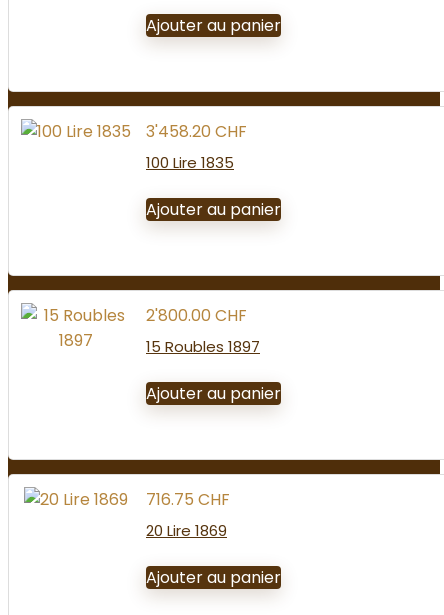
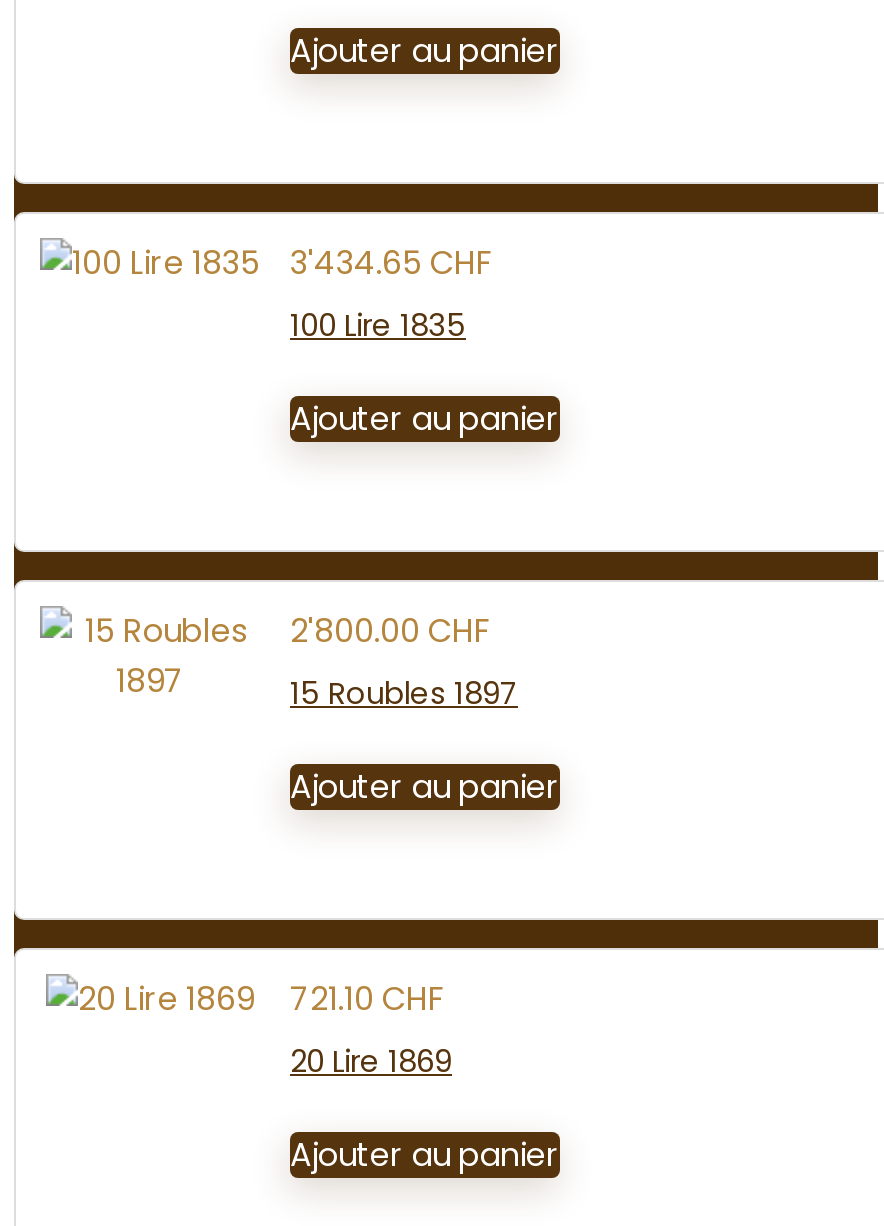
- 3'458.20 CHF
+ 3'434.65 CHF

- 716.75 CHF
+ 721.10 CHF
